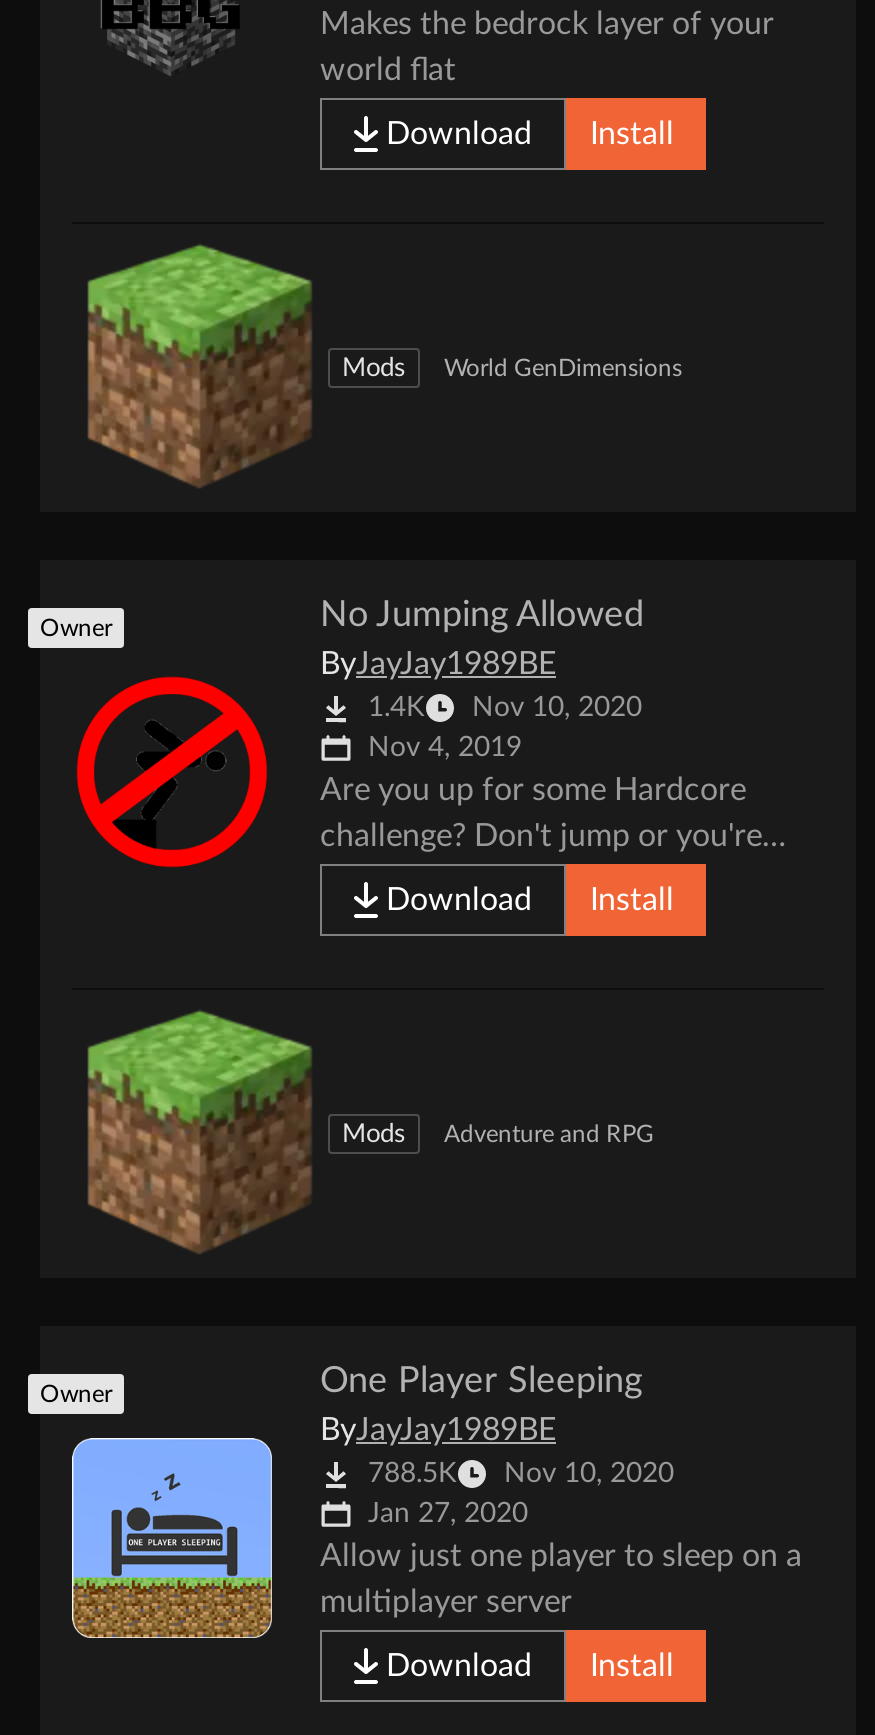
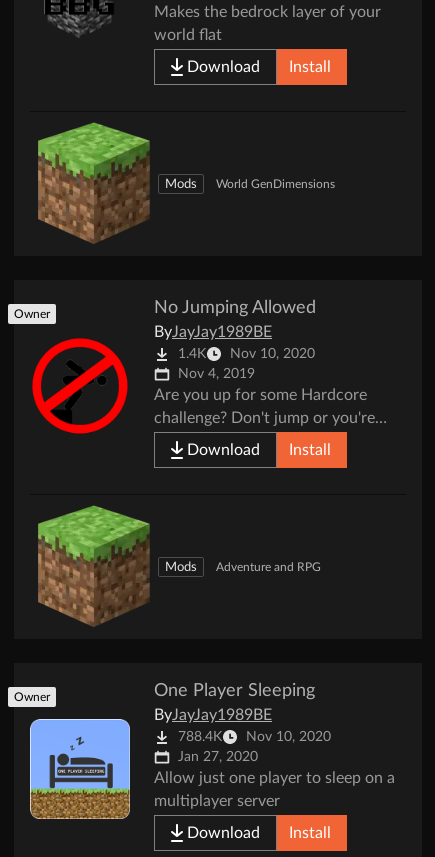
- 788.5K Nov 10, 2020
+ 788.4K Nov 10, 2020
